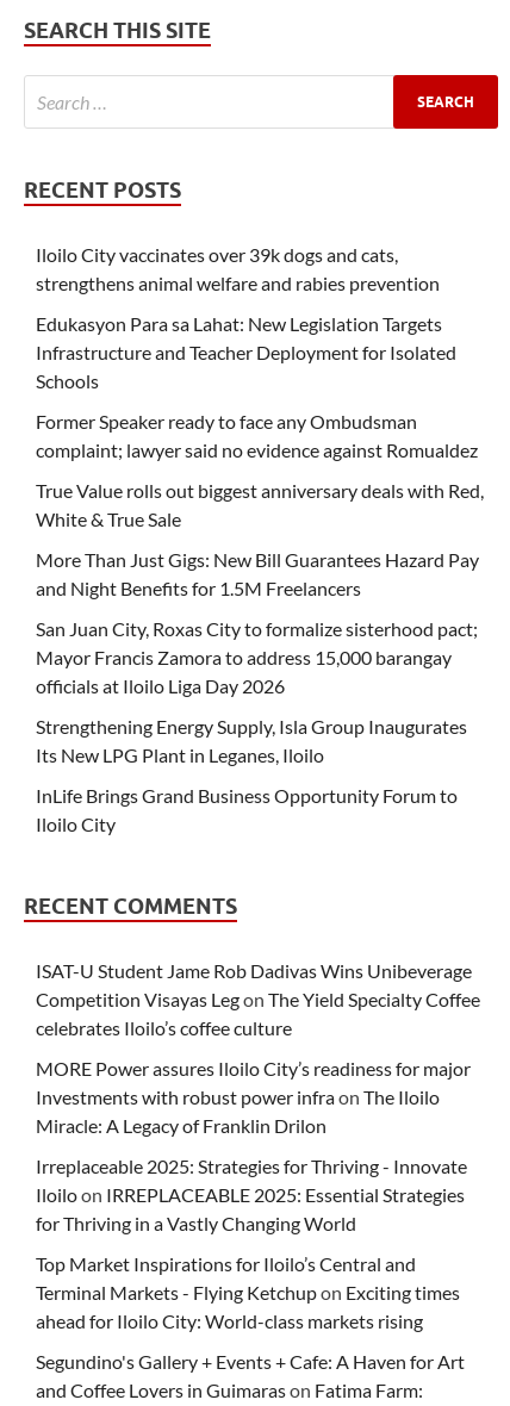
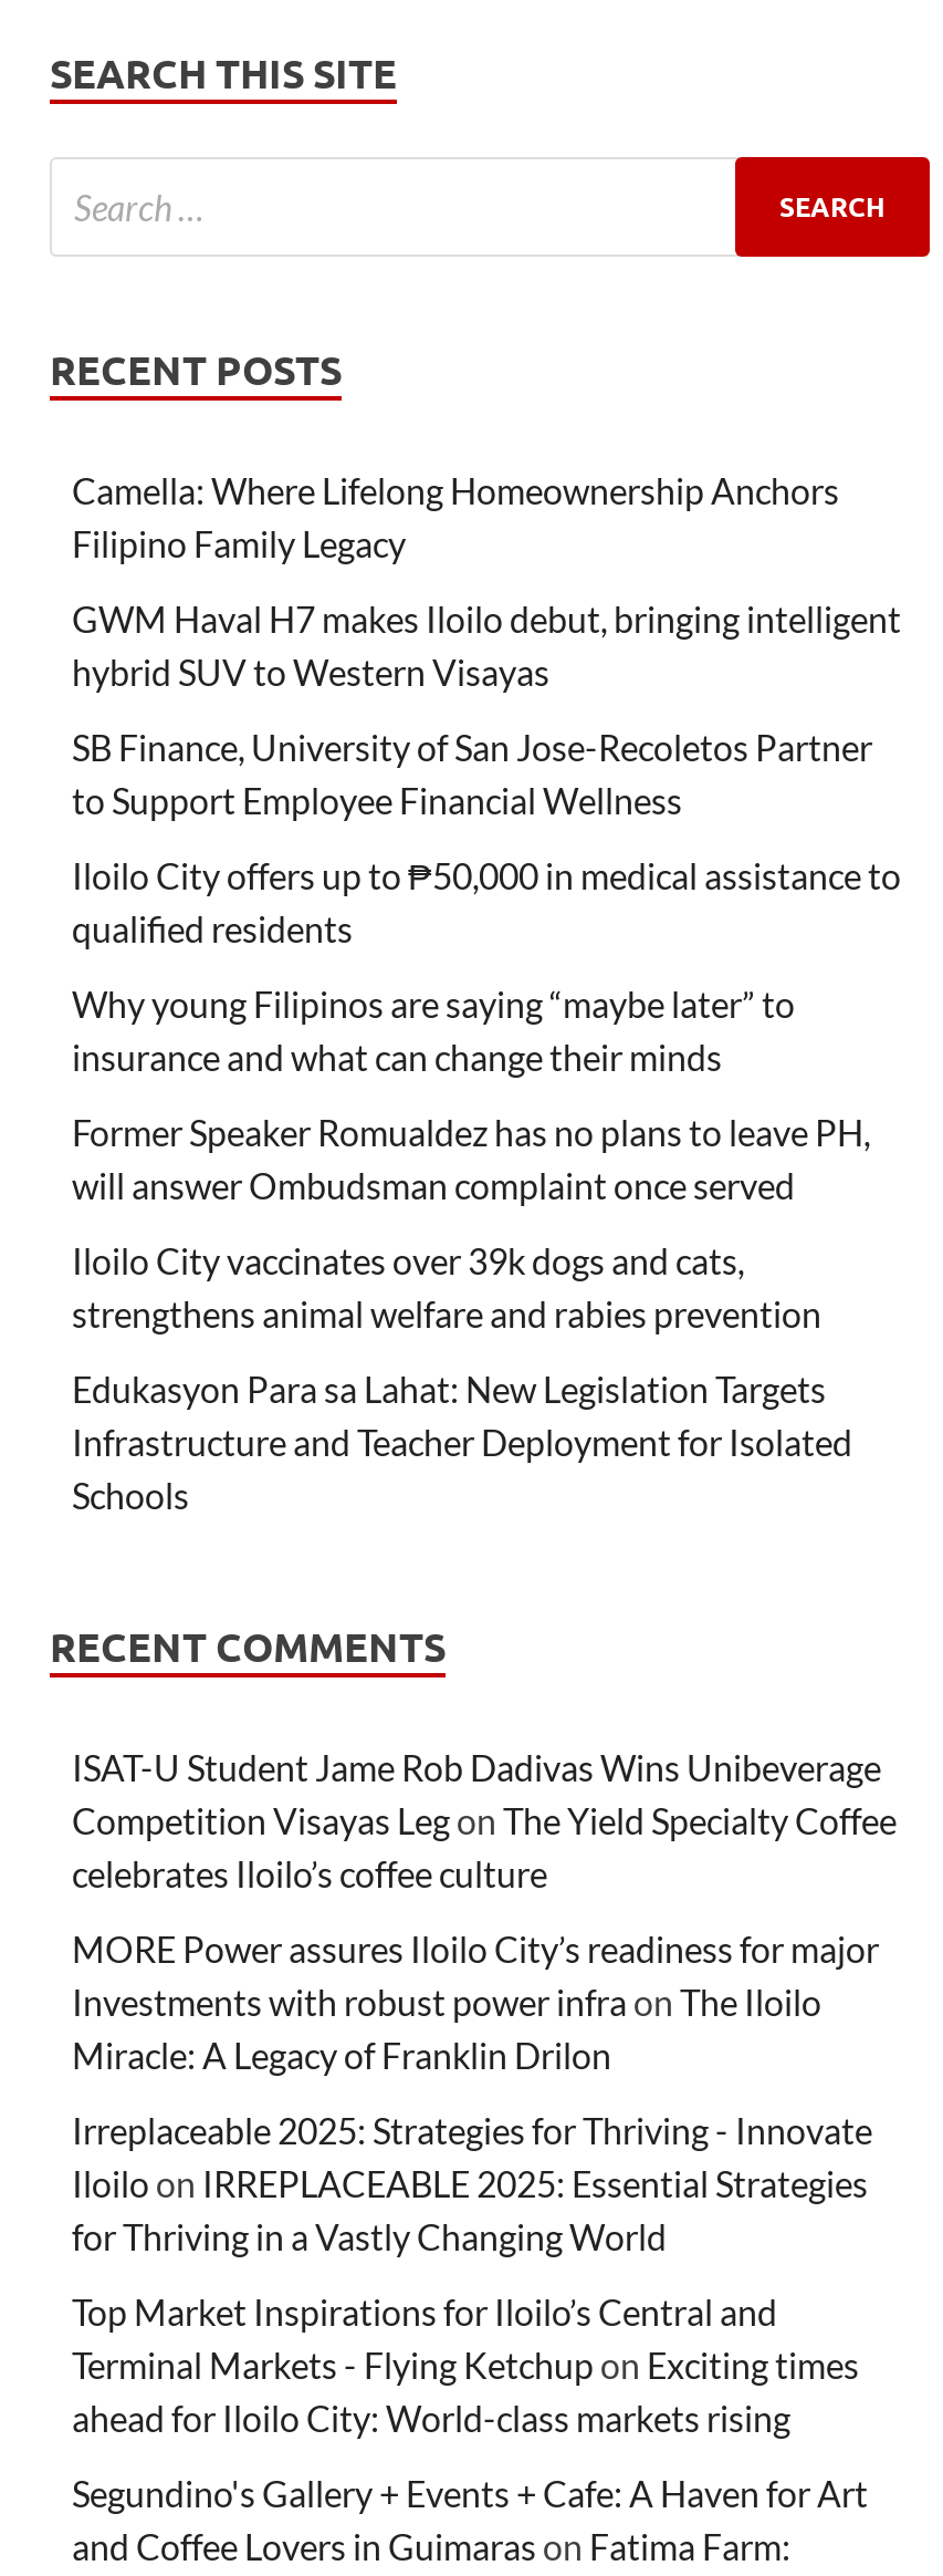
+ Camella: Where Lifelong Homeownership Anchors
+ Filipino Family Legacy
+ GWM Haval H7 makes Iloilo debut, bringing intelligent
+ hybrid SUV to Western Visayas
+ SB Finance, University of San Jose-Recoletos Partner
+ to Support Employee Financial Wellness
+ Iloilo City offers up to ₱50,000 in medical assistance to
+ qualified residents
+ Why young Filipinos are saying “maybe later” to
+ insurance and what can change their minds
+ Former Speaker Romualdez has no plans to leave PH,
+ will answer Ombudsman complaint once served

moved down: Iloilo City vaccinates over 39k dogs and cats, | strengthens animal welfare and rabies prevention | Edukasyon Para sa Lahat: New Legislation Targets | Infrastructure and Teacher Deployment for Isolated | Schools

- Former Speaker ready to face any Ombudsman
- complaint; lawyer said no evidence against Romualdez
- True Value rolls out biggest anniversary deals with Red,
- White & True Sale
- More Than Just Gigs: New Bill Guarantees Hazard Pay
- and Night Benefits for 1.5M Freelancers
- San Juan City, Roxas City to formalize sisterhood pact;
- Mayor Francis Zamora to address 15,000 barangay
- officials at Iloilo Liga Day 2026
- Strengthening Energy Supply, Isla Group Inaugurates
- Its New LPG Plant in Leganes, Iloilo
- InLife Brings Grand Business Opportunity Forum to
- Iloilo City
